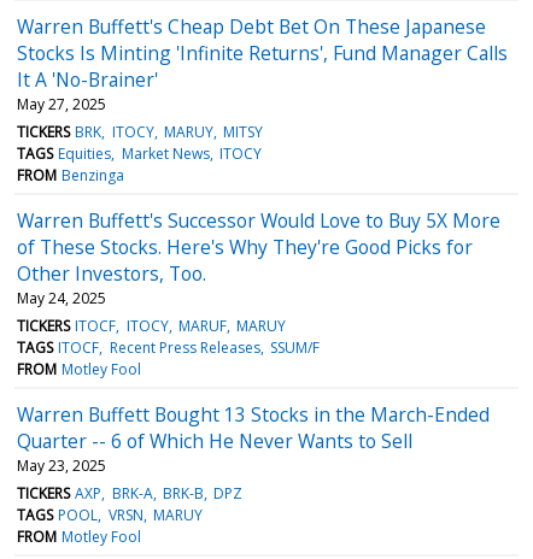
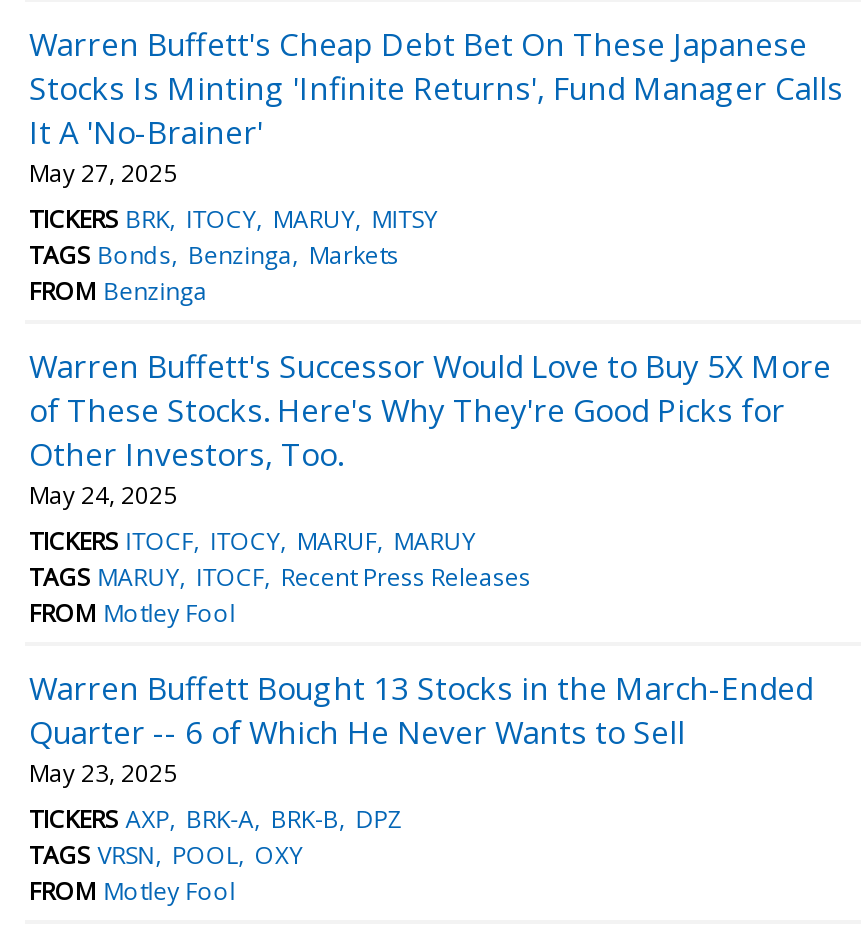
- TAGS Equities Market News ITOCY
+ TAGS Bonds Benzinga Markets

- TAGS ITOCF Recent Press Releases SSUM/F
+ TAGS MARUY ITOCF Recent Press Releases

- TAGS POOL VRSN MARUY
+ TAGS VRSN POOL OXY
